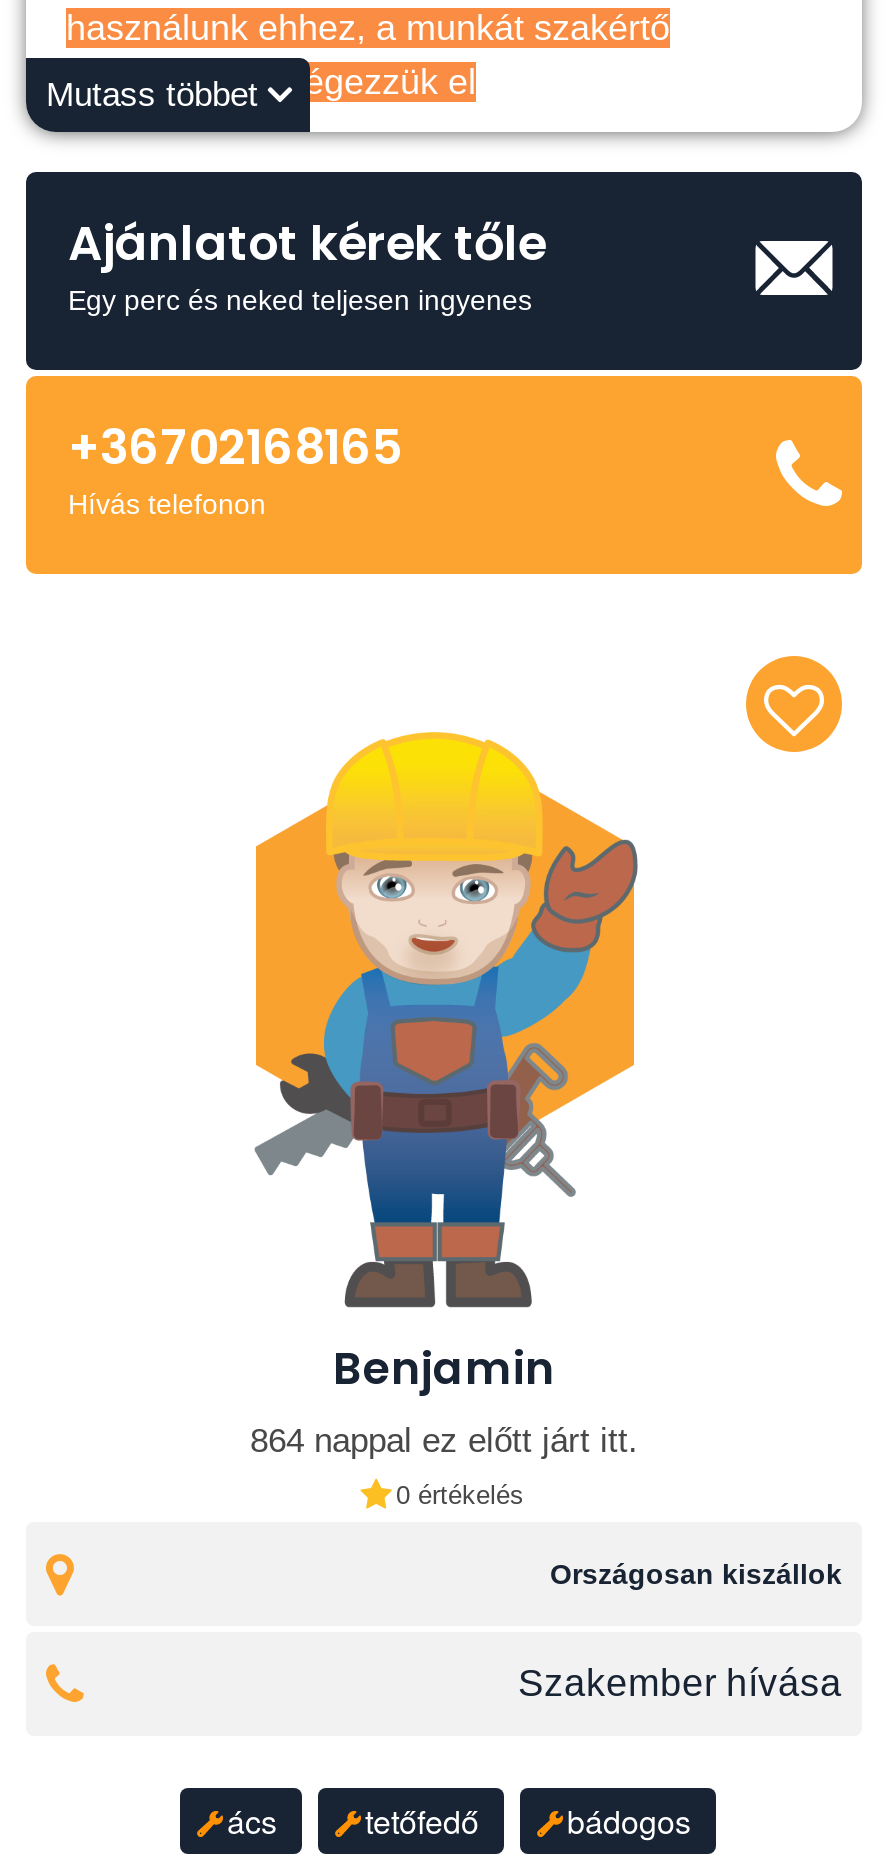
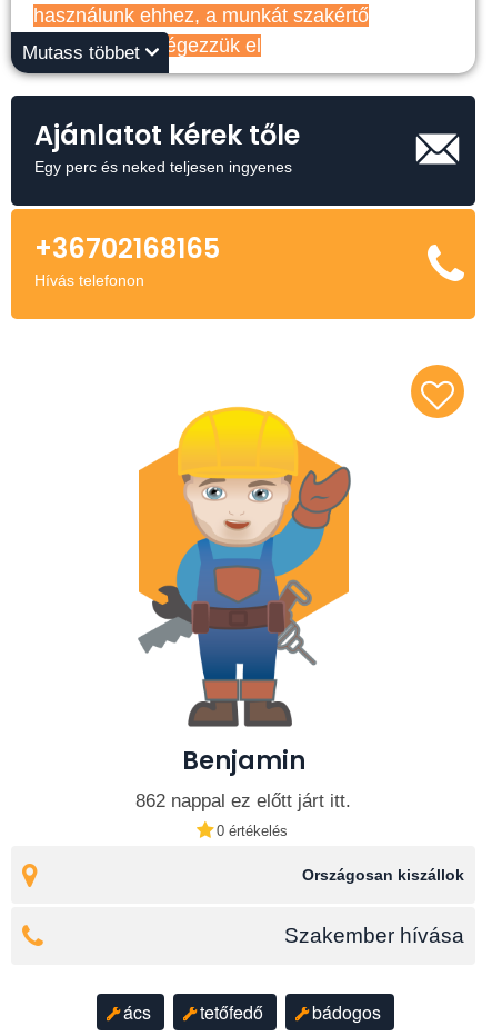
- 864 nappal ez előtt járt itt.
+ 862 nappal ez előtt járt itt.
